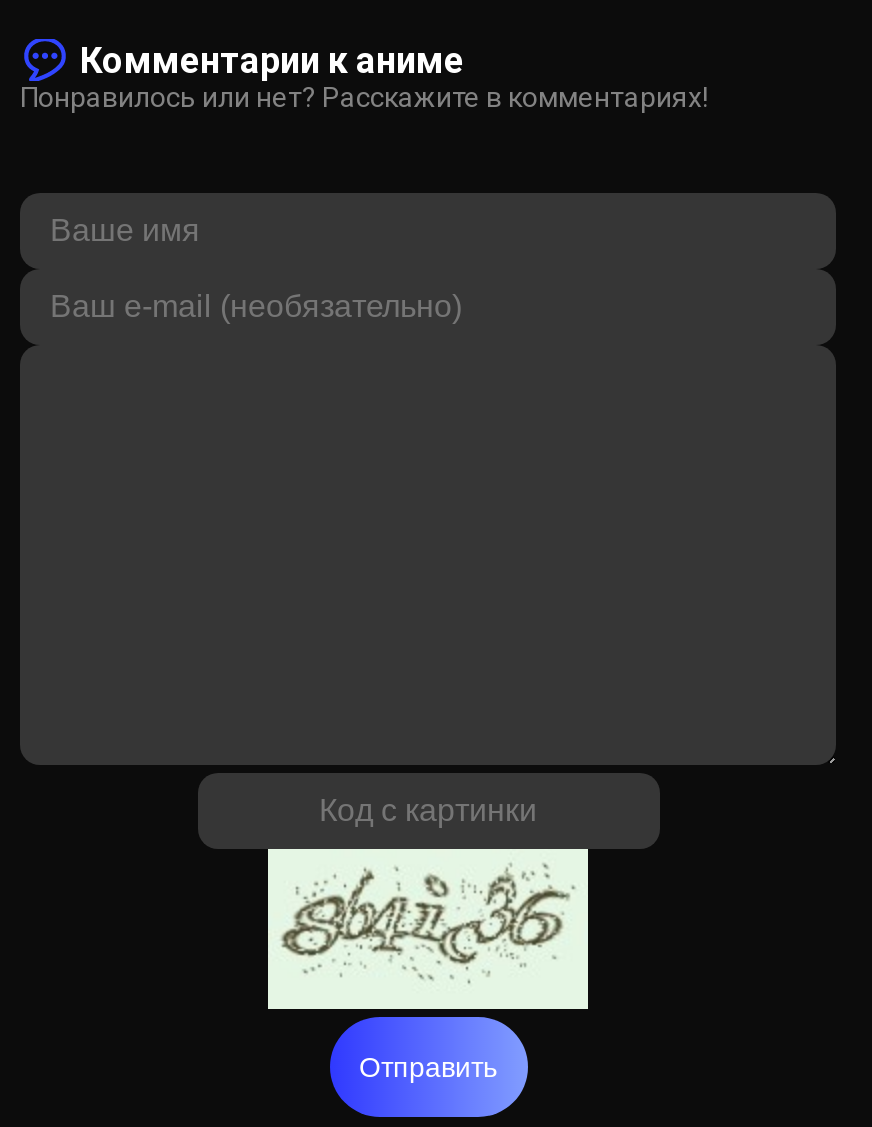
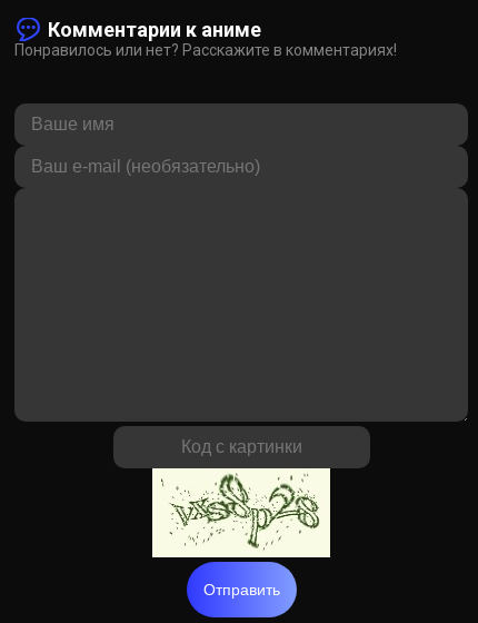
- [image]
+ [image]
